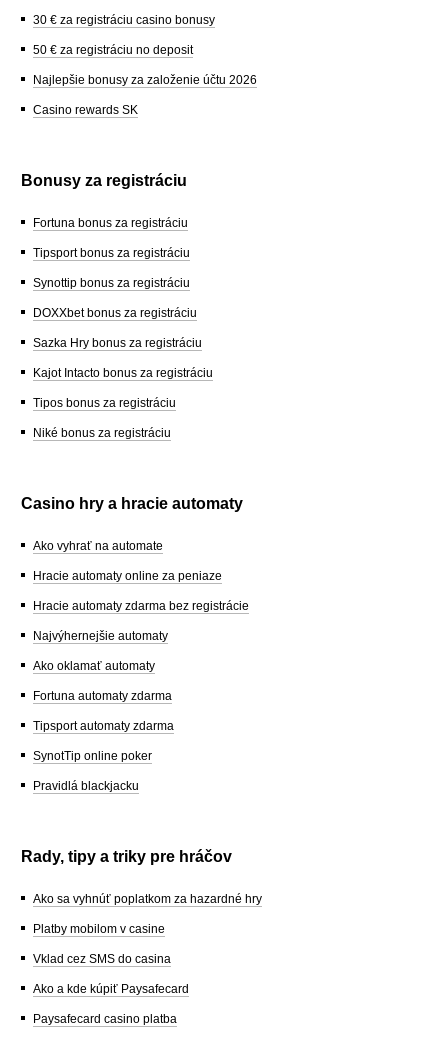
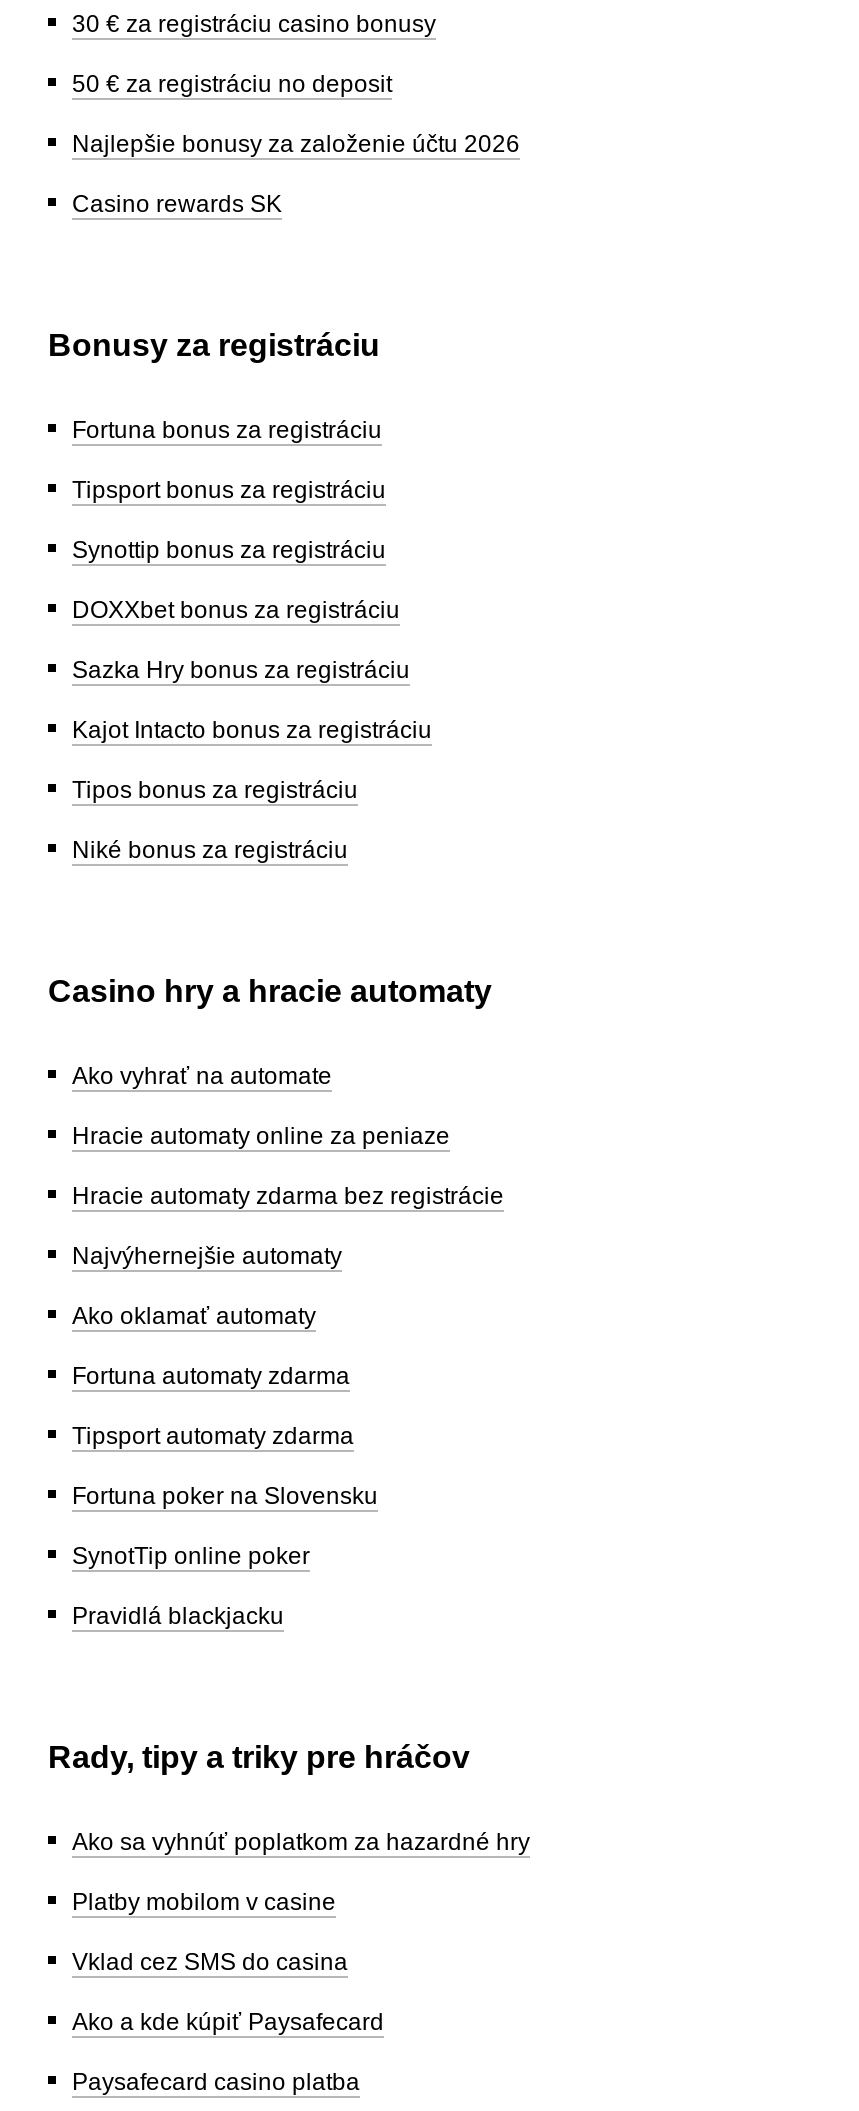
+ Fortuna poker na Slovensku
